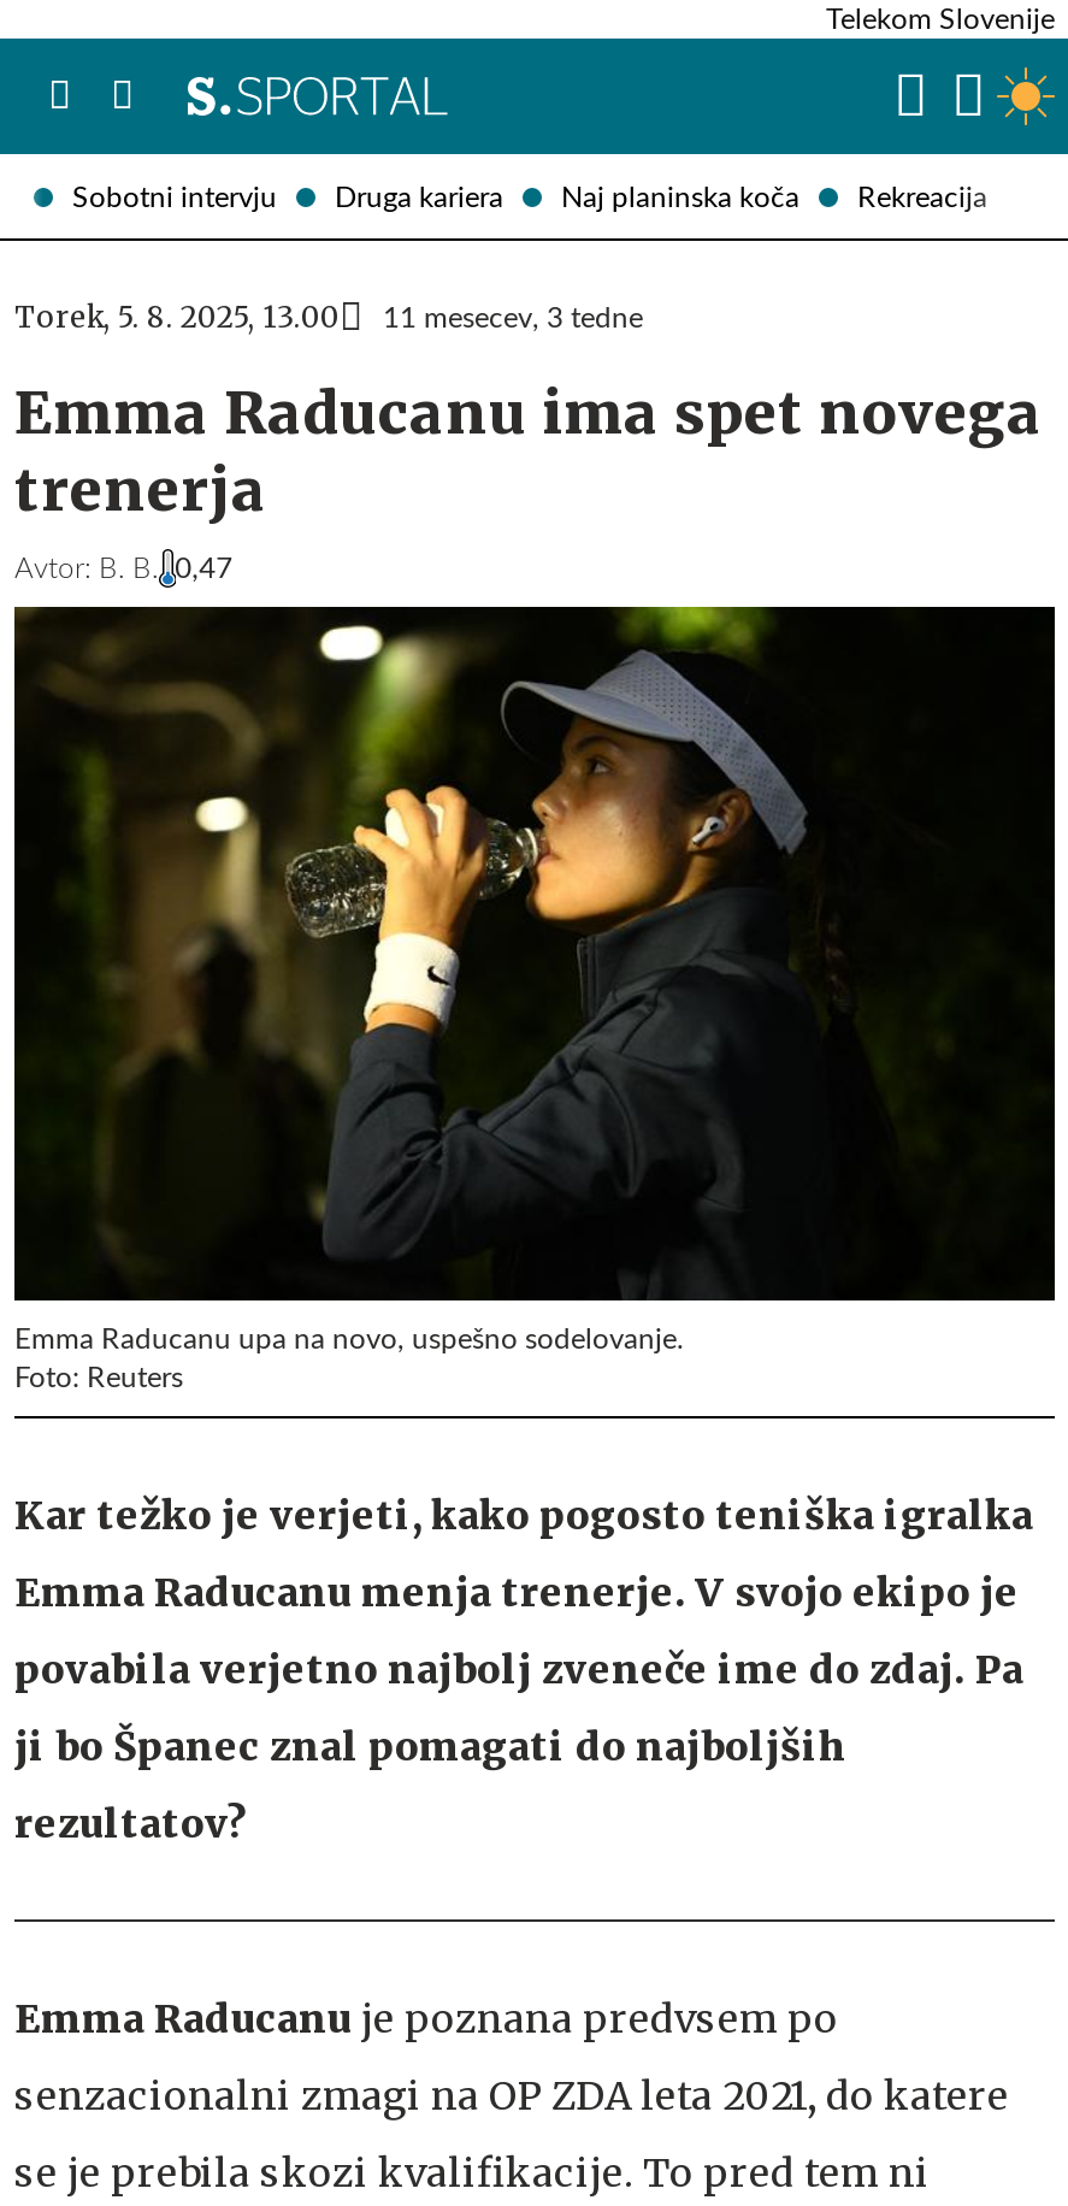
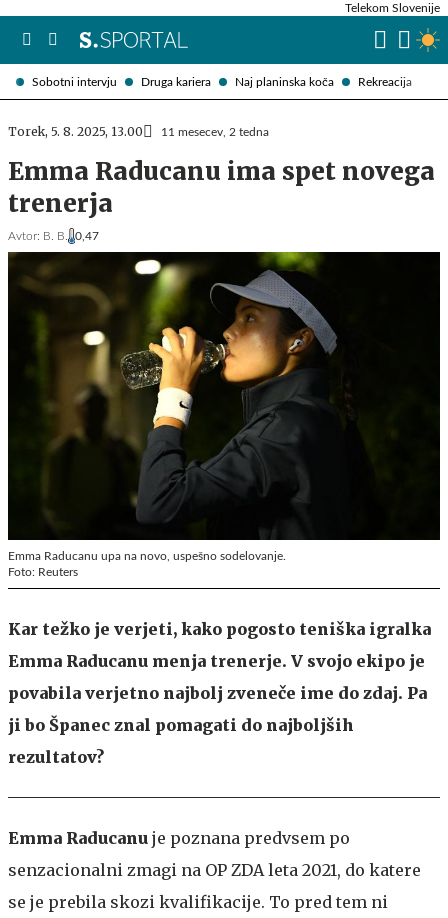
- 11 mesecev, 3 tedne
+ 11 mesecev, 2 tedna
